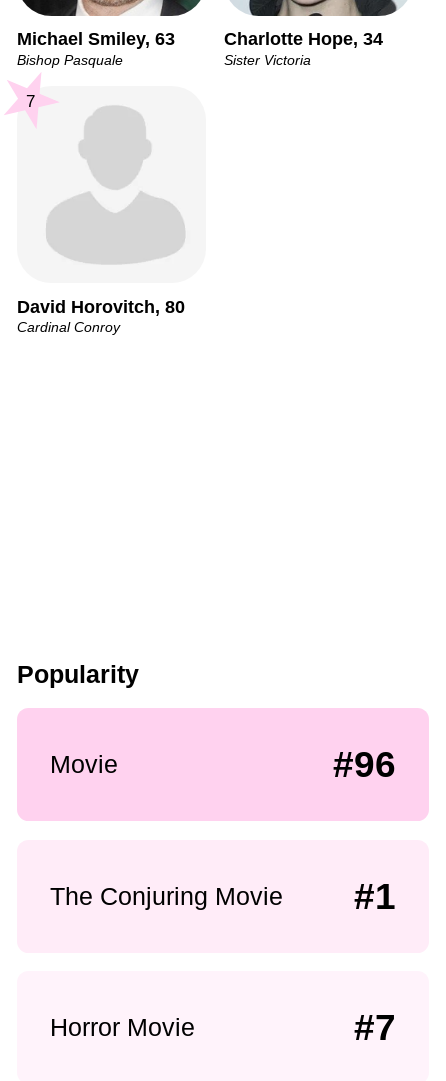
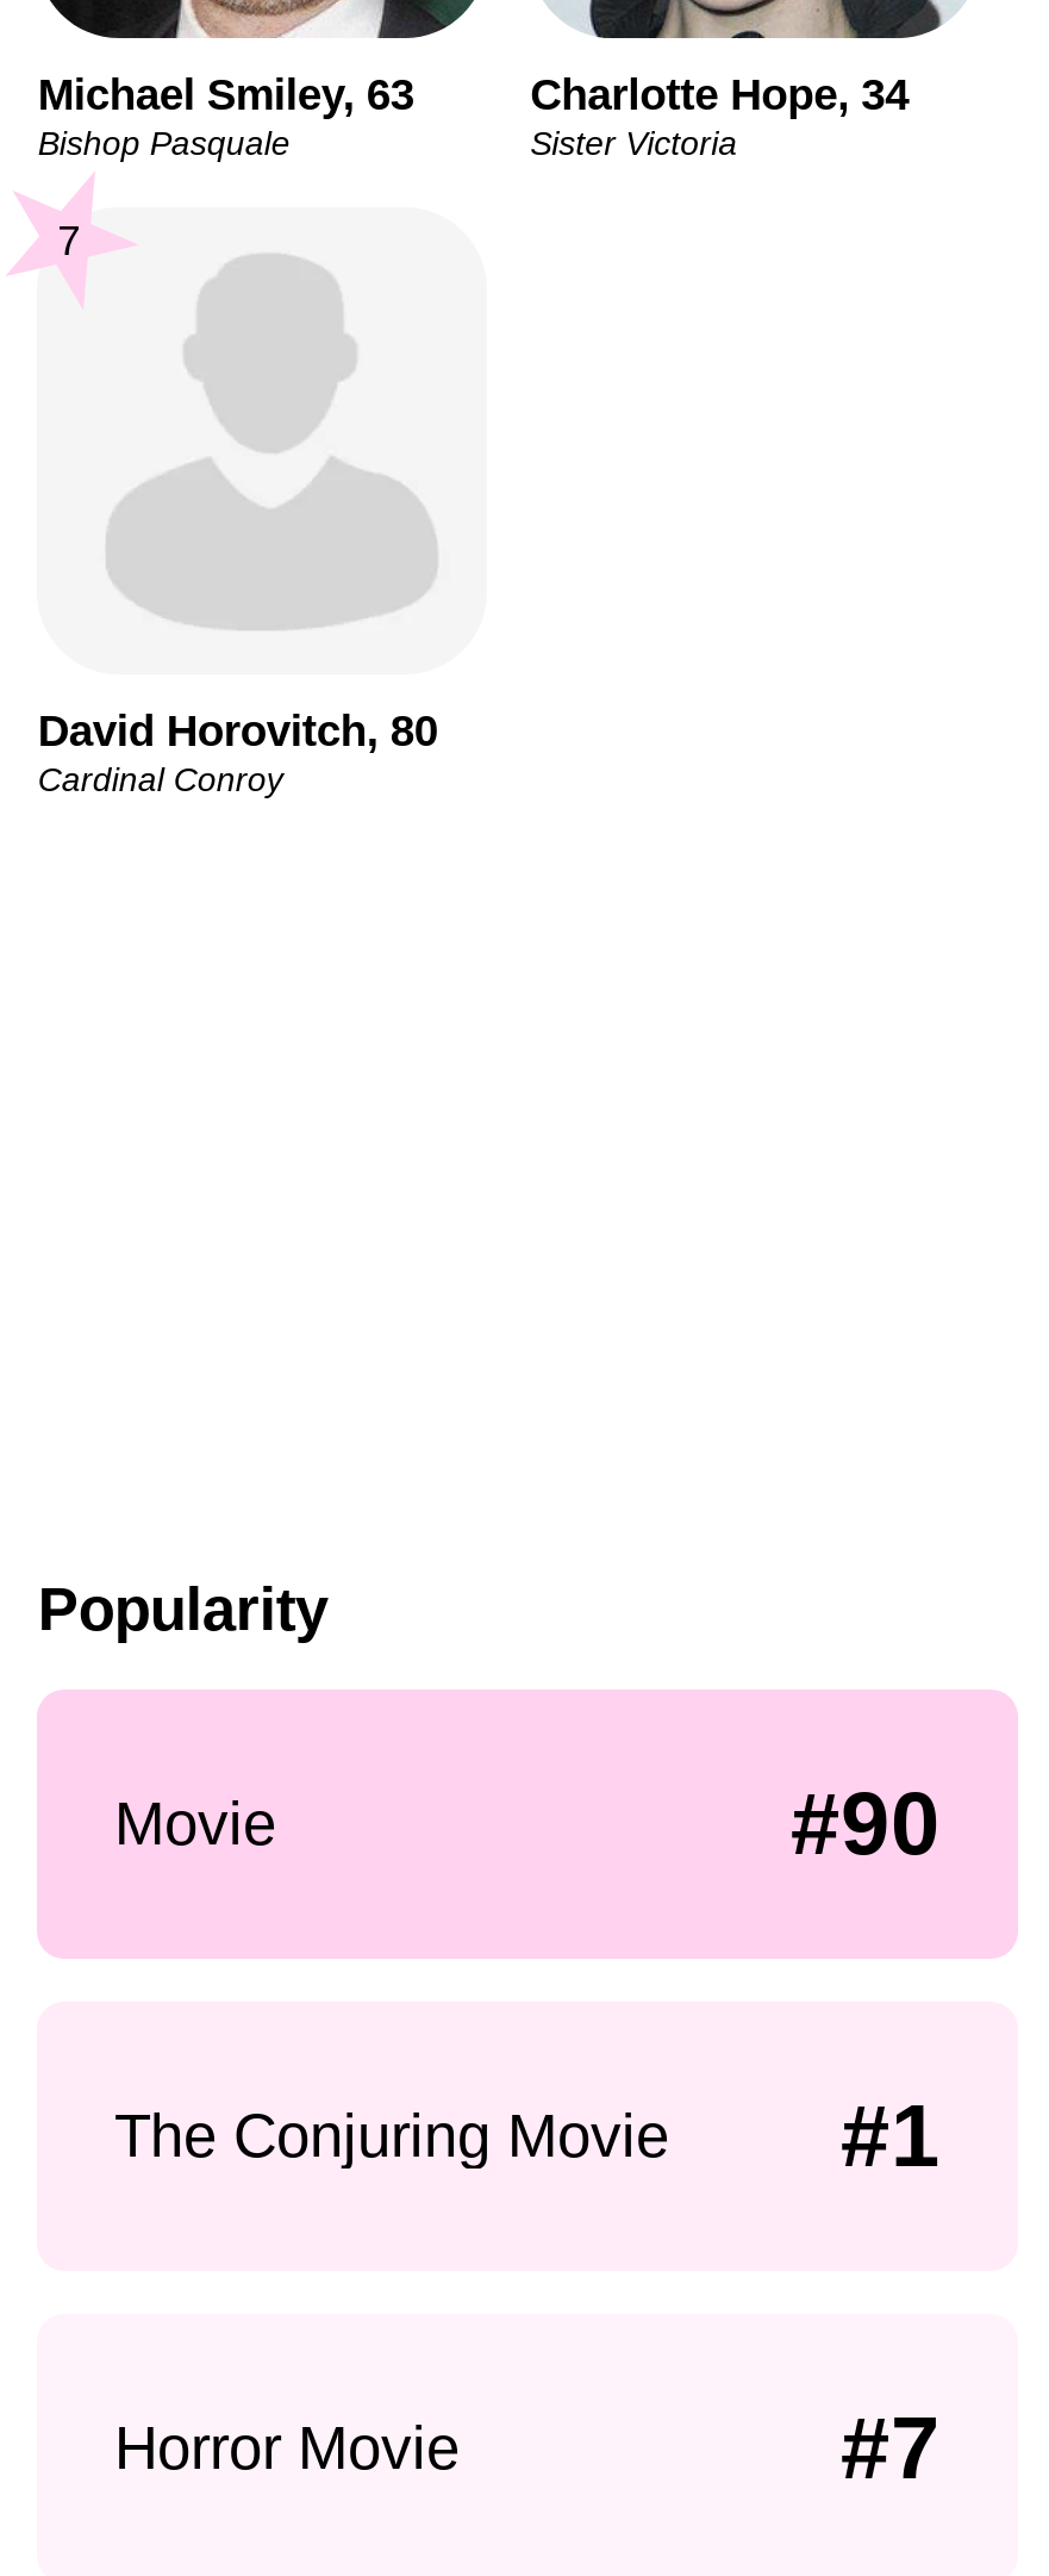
- #96
+ #90
